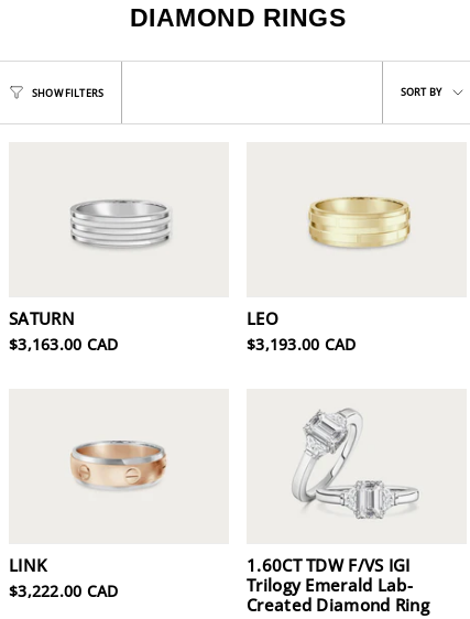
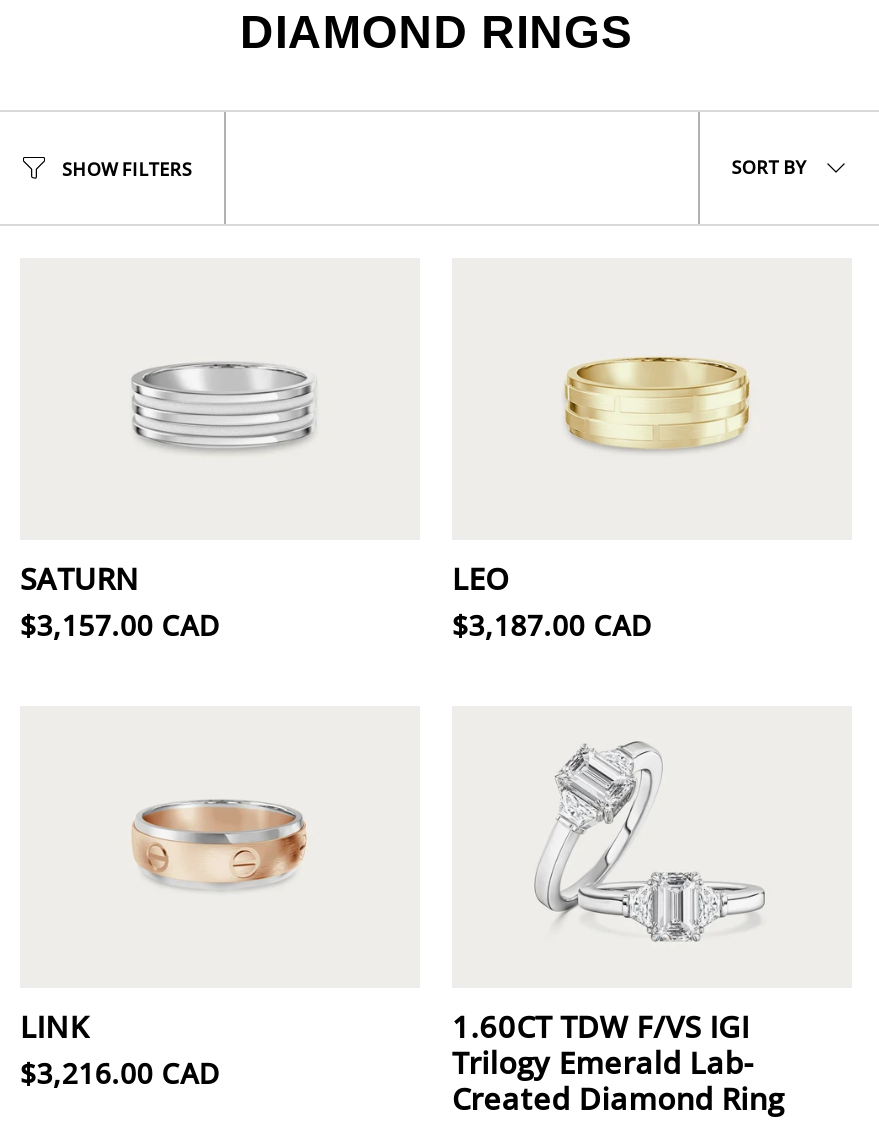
- $3,163.00 CAD
+ $3,157.00 CAD

- $3,193.00 CAD
+ $3,187.00 CAD

- $3,222.00 CAD
+ $3,216.00 CAD
